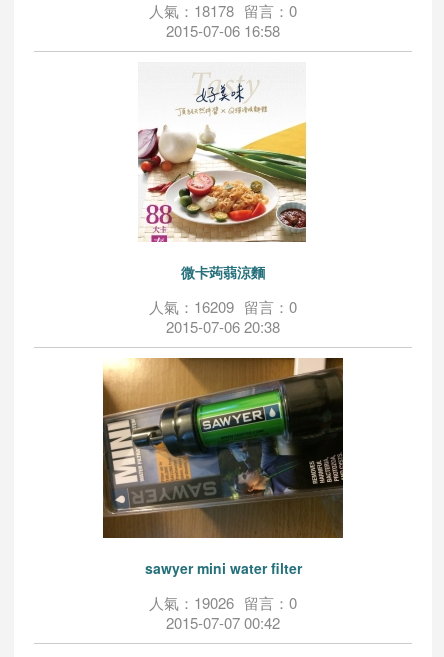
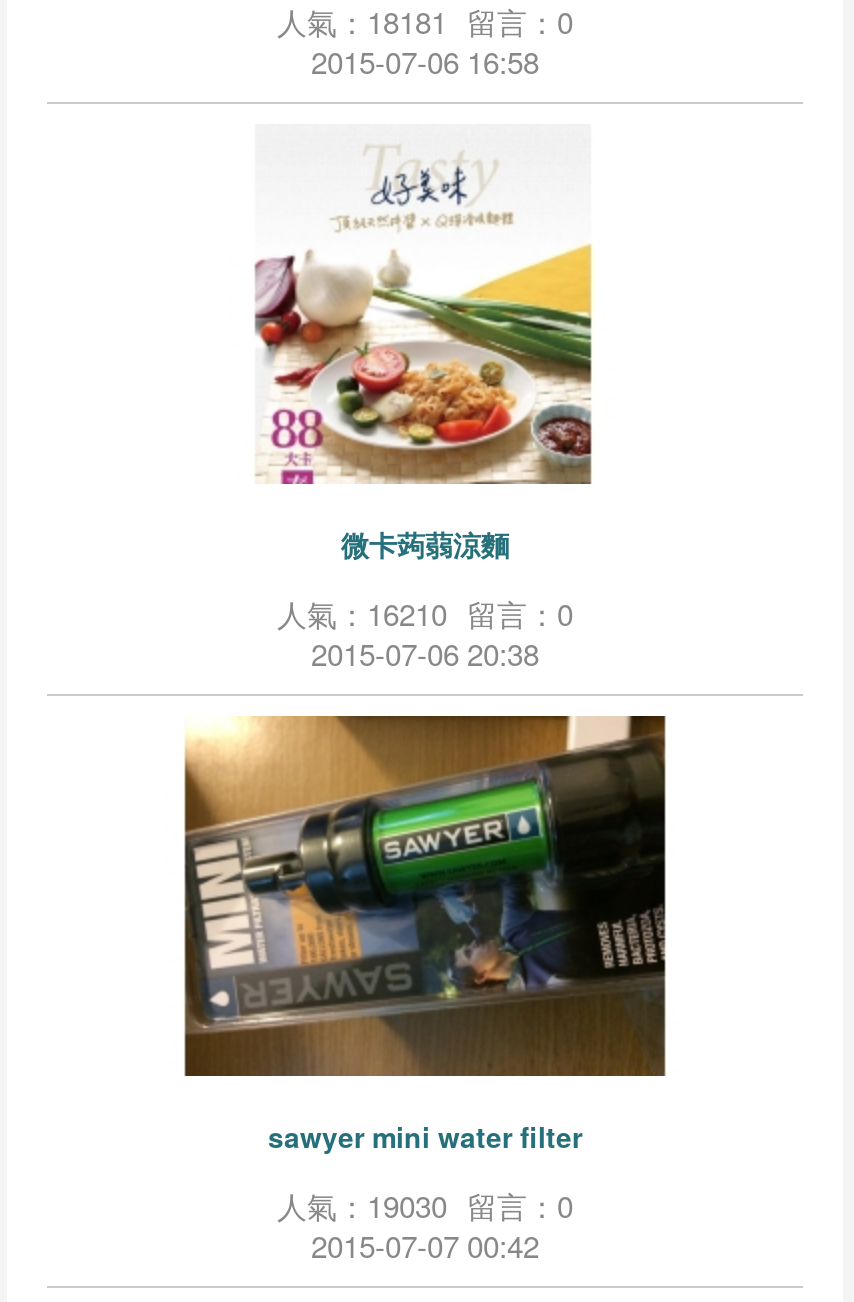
- 人氣：18178 留言：0
+ 人氣：18181 留言：0

- 人氣：16209 留言：0
+ 人氣：16210 留言：0

- 人氣：19026 留言：0
+ 人氣：19030 留言：0
